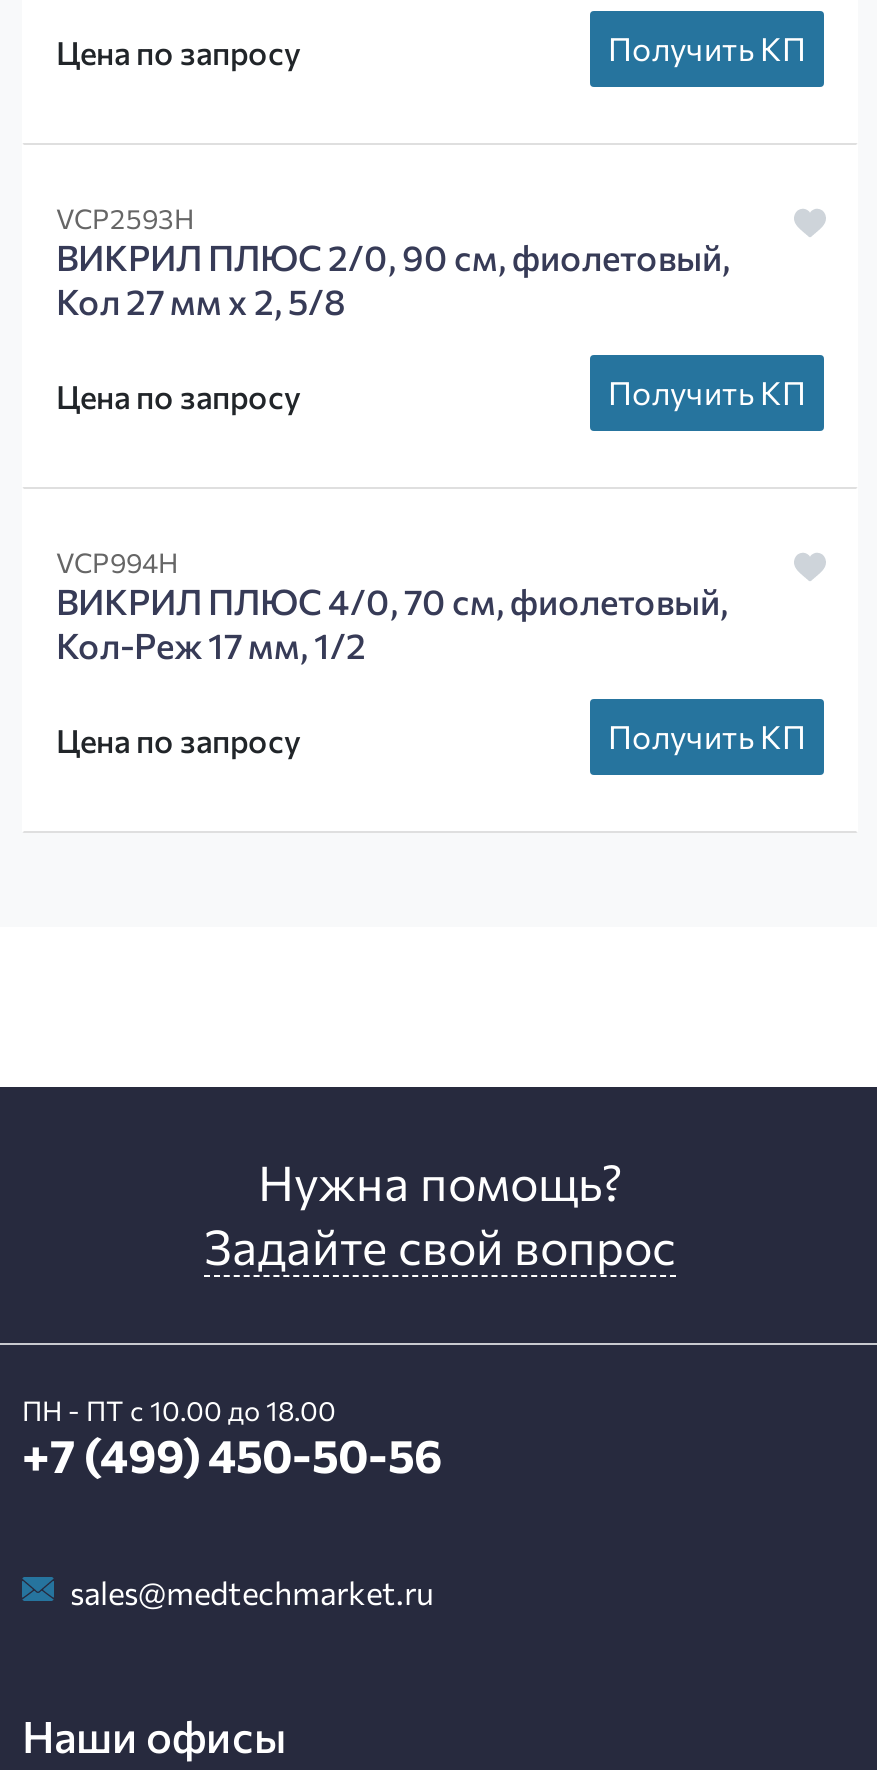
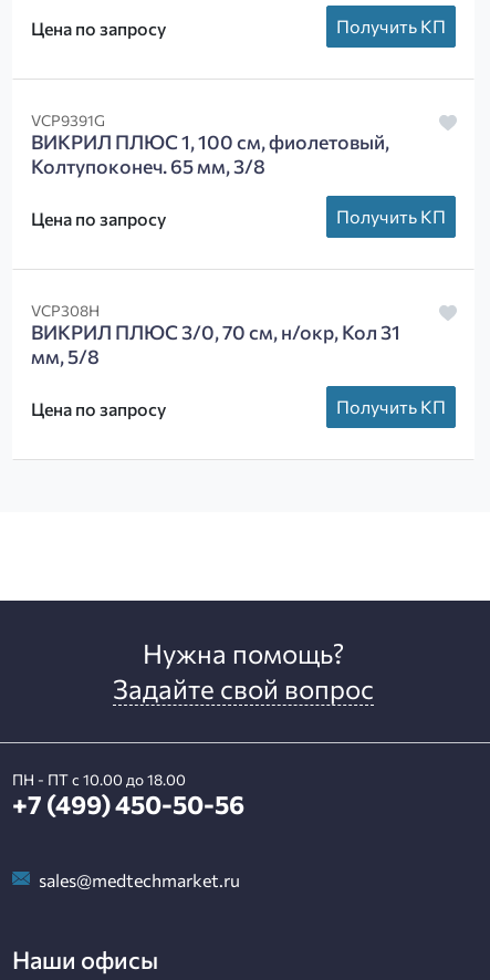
- VCP2593H
- ВИКРИЛ ПЛЮС 2/0, 90 см, фиолетовый,
- Кол 27 мм х 2, 5/8
+ VCP9391G
+ ВИКРИЛ ПЛЮС 1, 100 см, фиолетовый,
+ Колтупоконеч. 65 мм, 3/8

- VCP994H
- ВИКРИЛ ПЛЮС 4/0, 70 см, фиолетовый,
- Кол-Реж 17 мм, 1/2
+ VCP308H
+ ВИКРИЛ ПЛЮС 3/0, 70 см, н/окр, Кол 31
+ мм, 5/8
